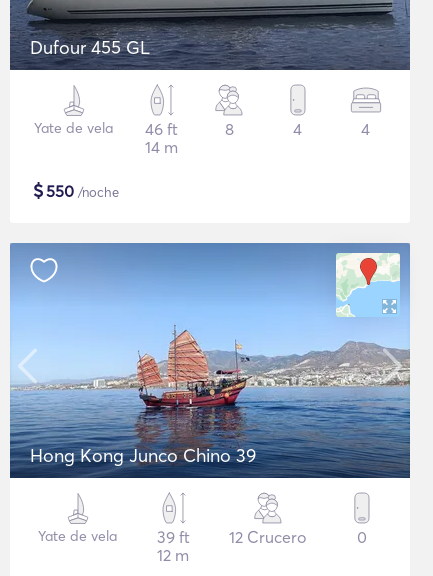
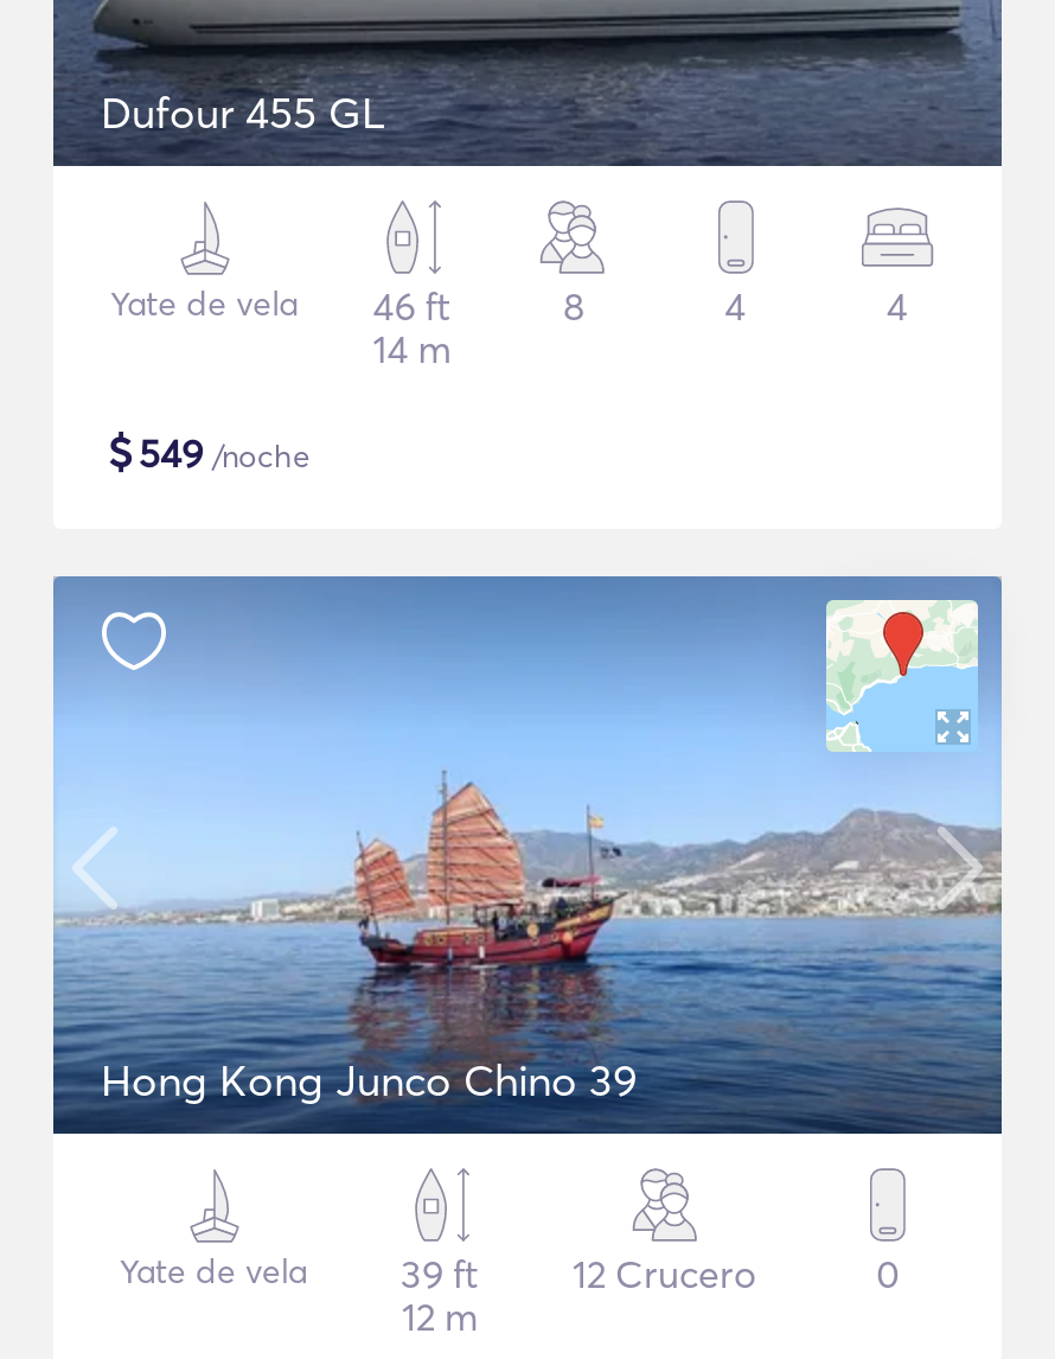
- $550 /noche
+ $549 /noche
